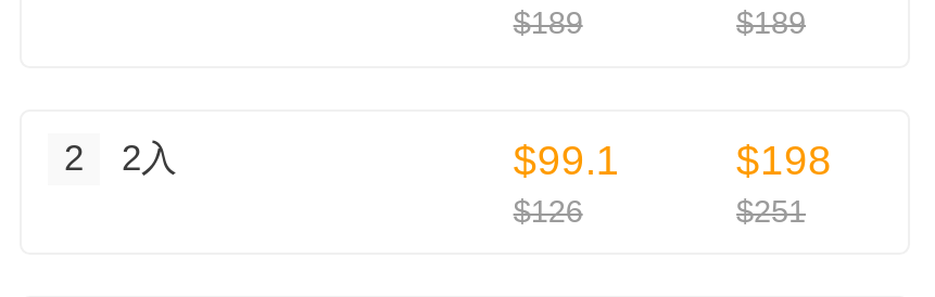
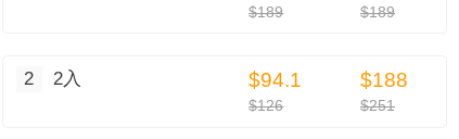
- $99.1
+ $94.1

- $198
+ $188
